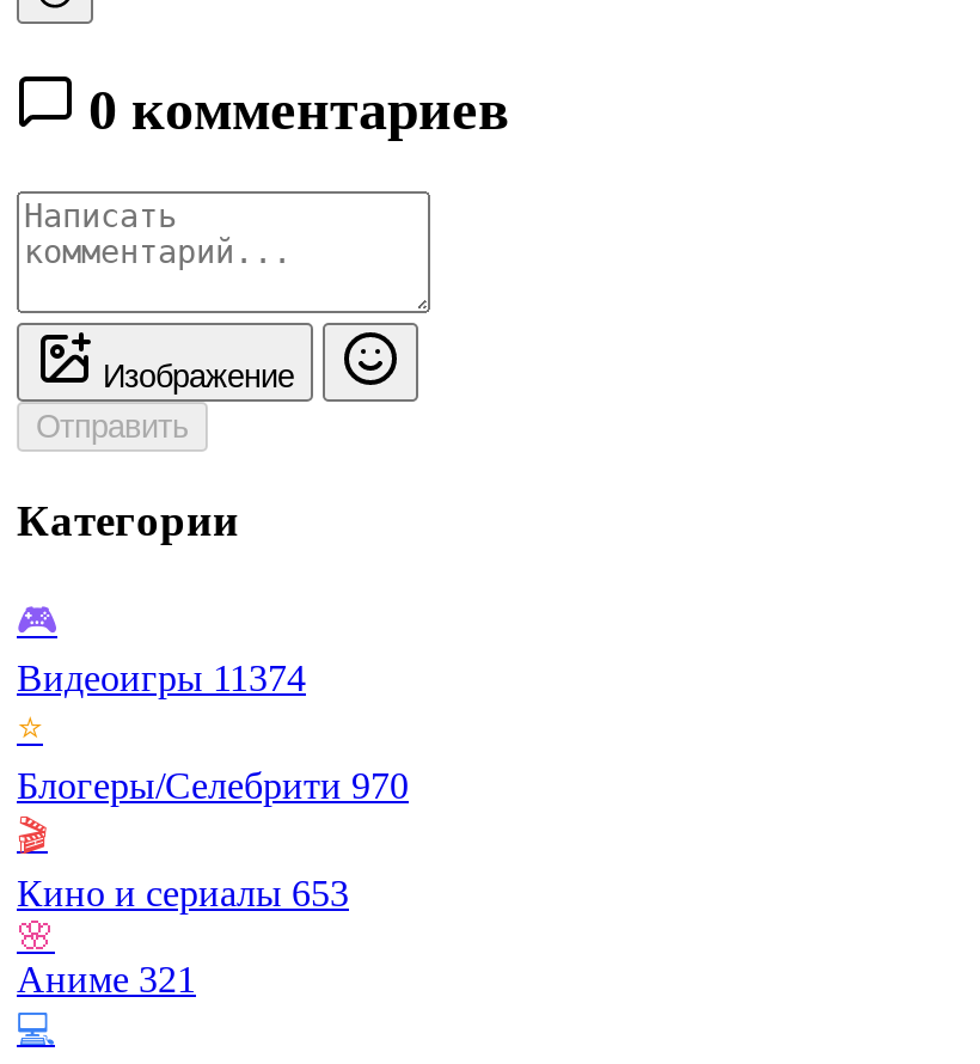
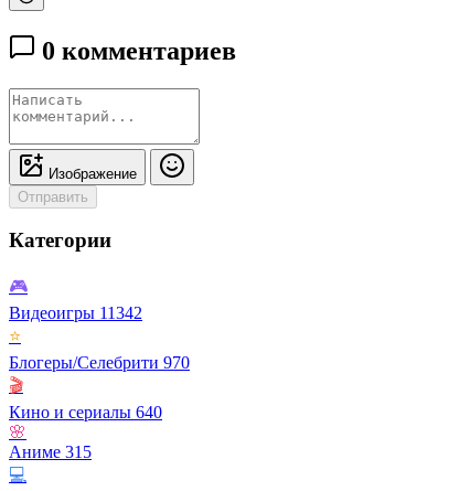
- Видеоигры 11374
+ Видеоигры 11342

- Кино и сериалы 653
+ Кино и сериалы 640

- Аниме 321
+ Аниме 315
